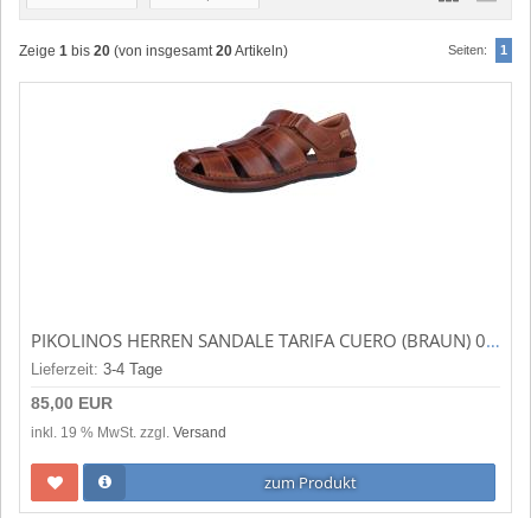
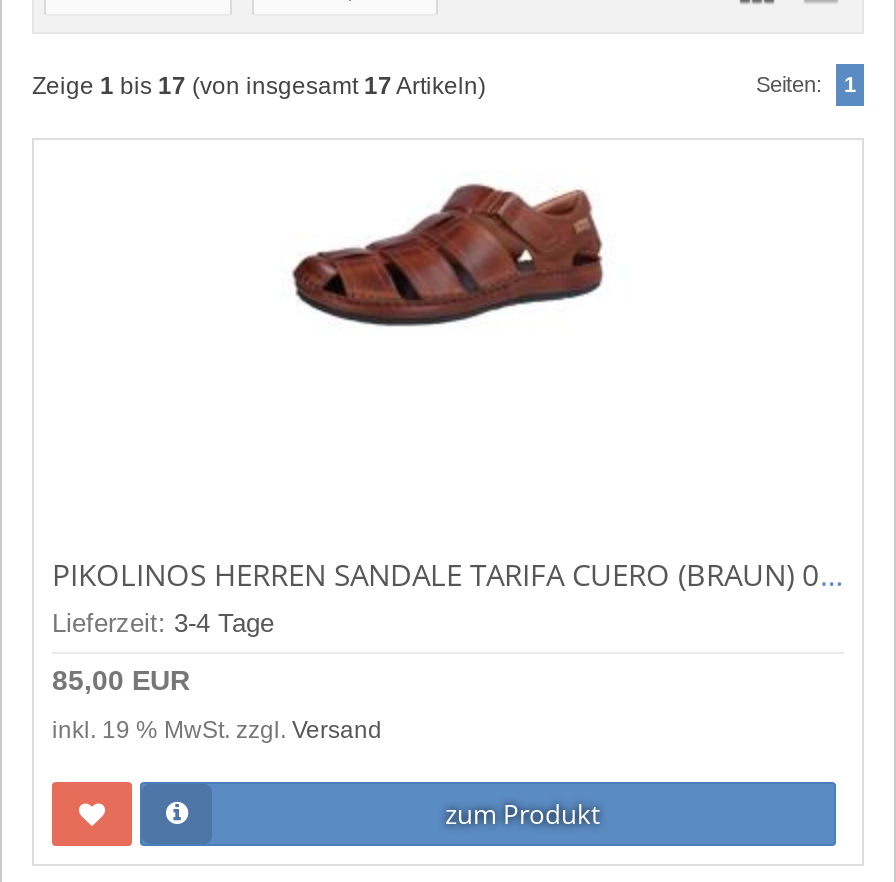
- Zeige 1 bis 20 (von insgesamt 20 Artikeln)
+ Zeige 1 bis 17 (von insgesamt 17 Artikeln)
